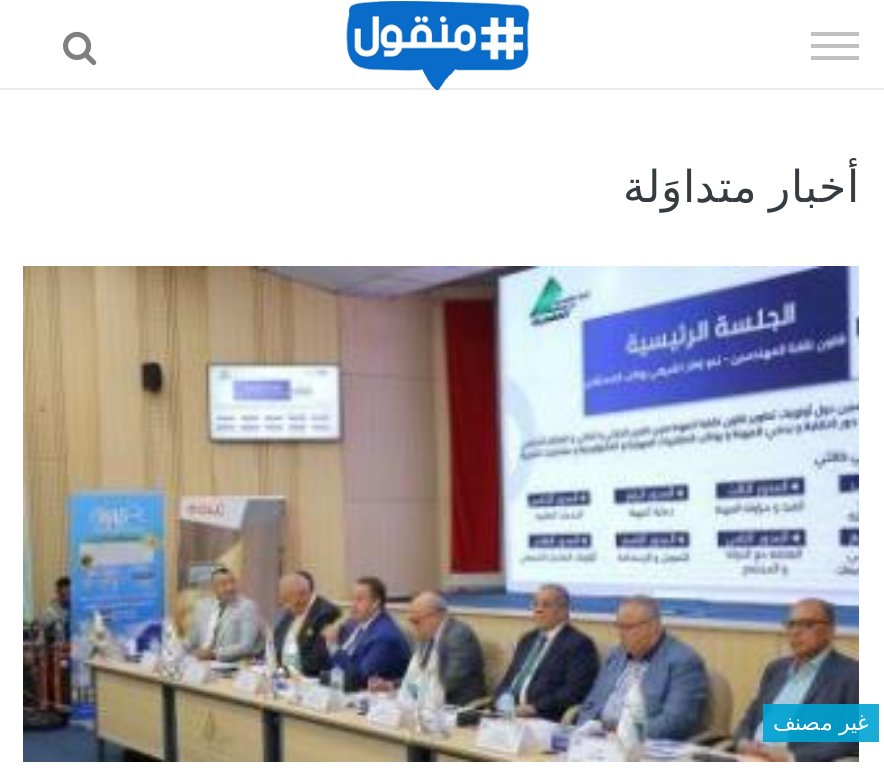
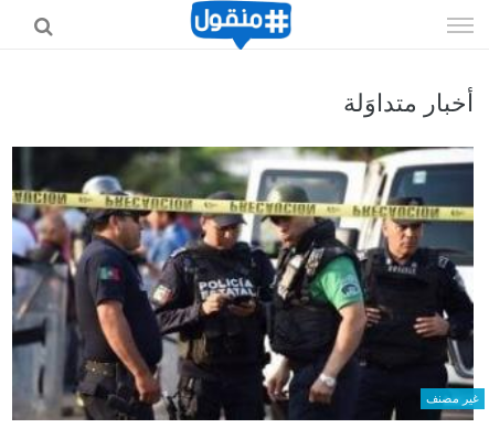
- [image]
+ [image]
